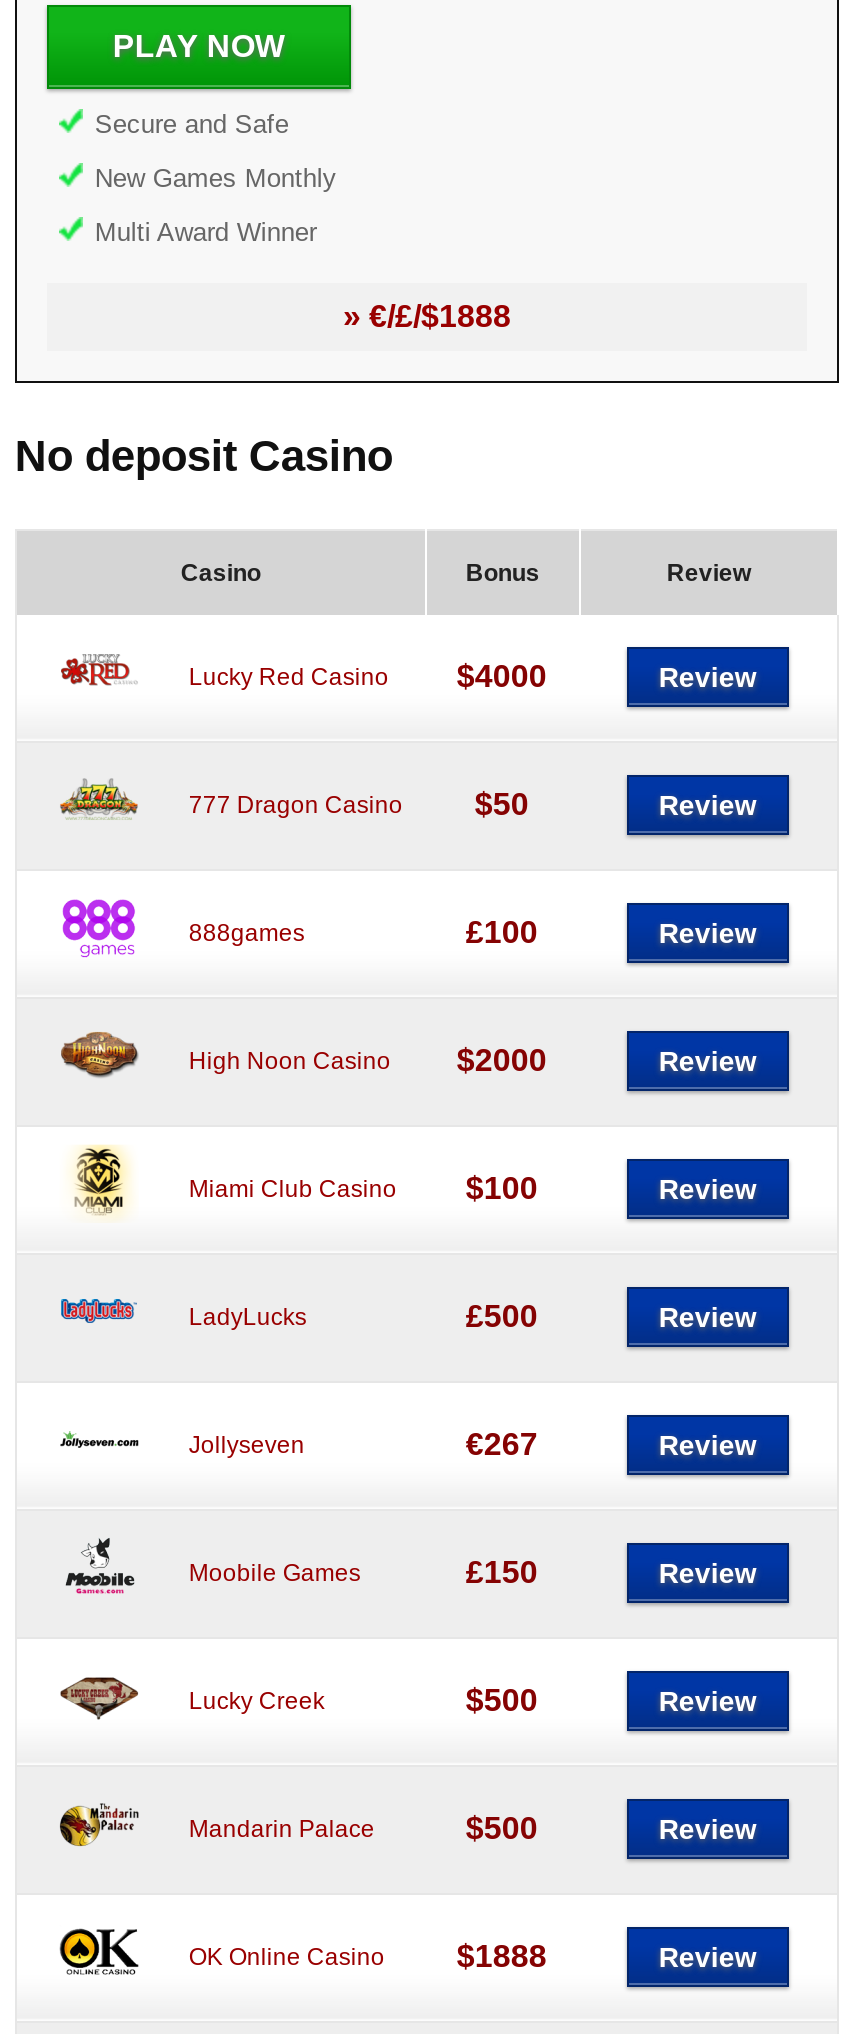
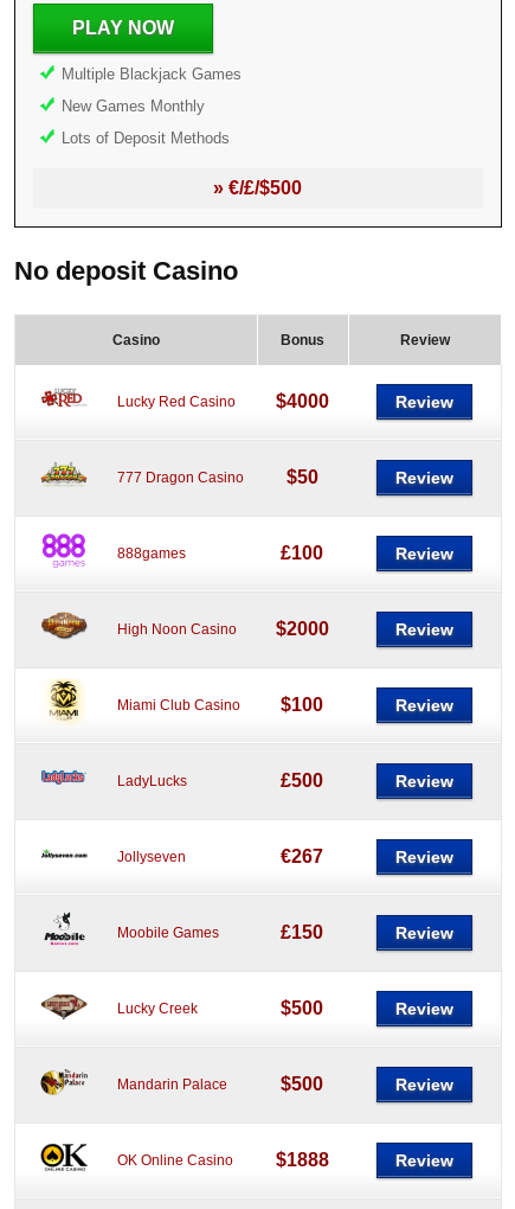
- Secure and Safe
+ Multiple Blackjack Games

- Multi Award Winner
+ Lots of Deposit Methods

- » €/£/$1888
+ » €/£/$500
